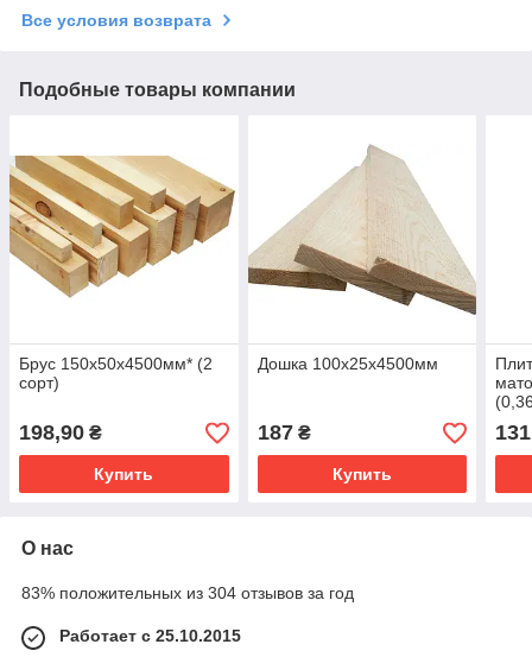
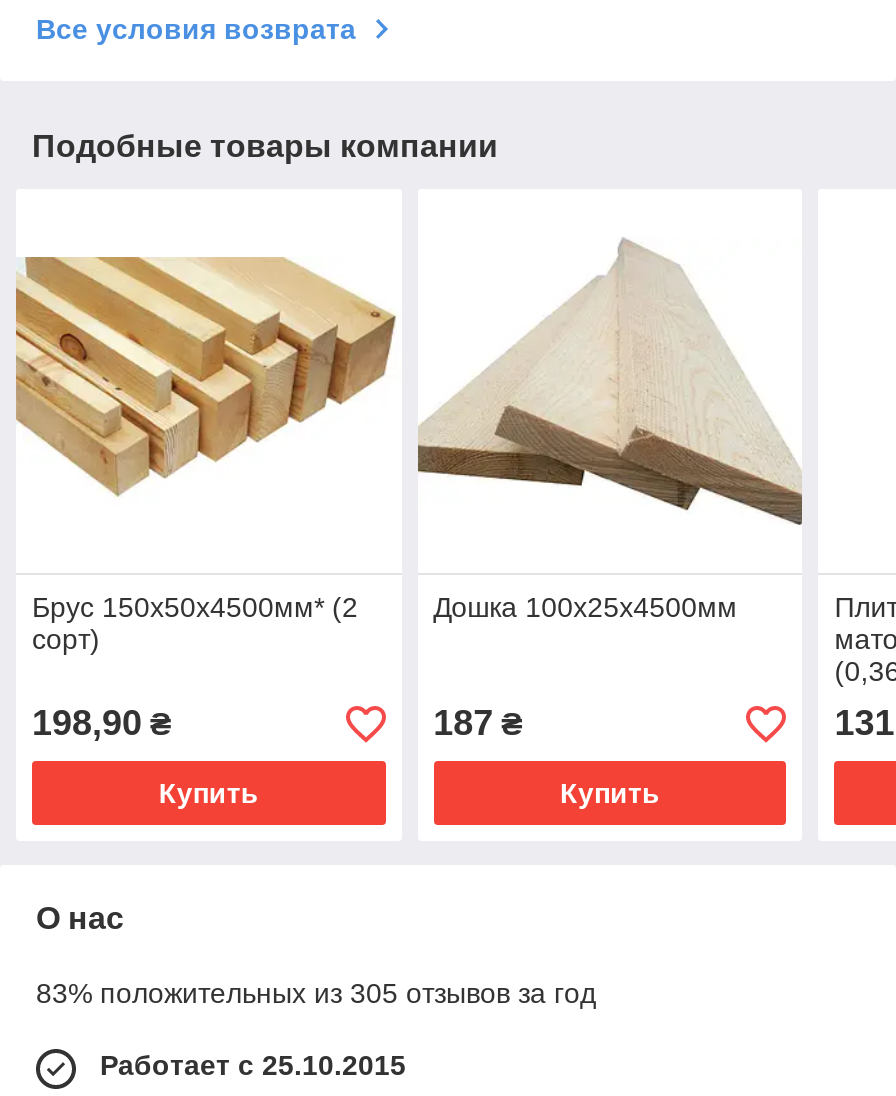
- 83% положительных из 304 отзывов за год
+ 83% положительных из 305 отзывов за год
